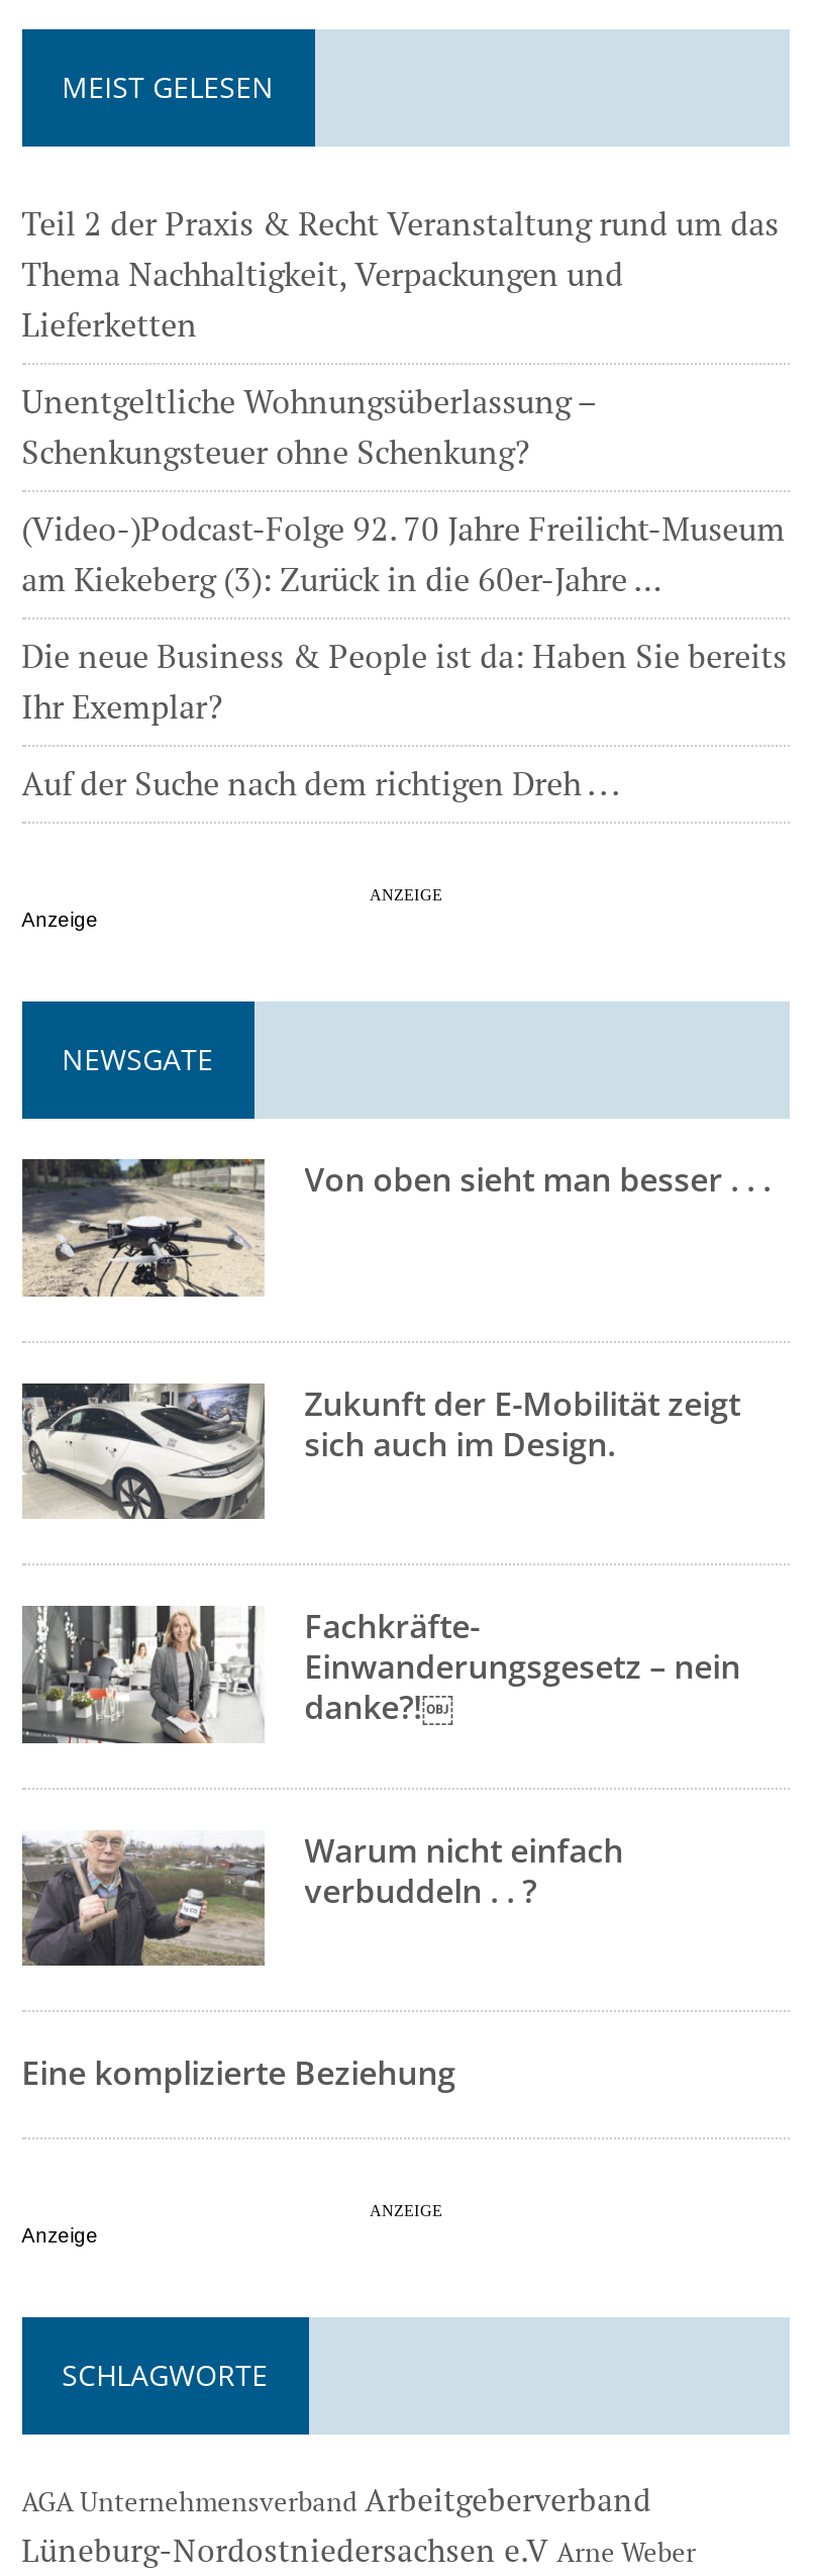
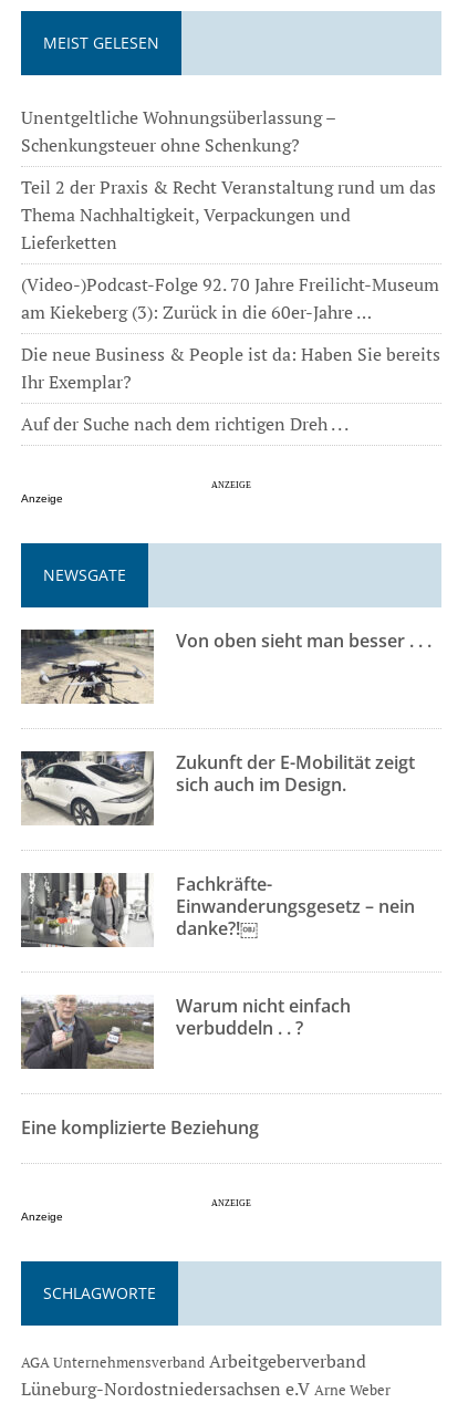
moved down: Teil 2 der Praxis & Recht Veranstaltung rund um das | Thema Nachhaltigkeit, Verpackungen und | Lieferketten

moved up: Unentgeltliche Wohnungsüberlassung – | Schenkungsteuer ohne Schenkung?
